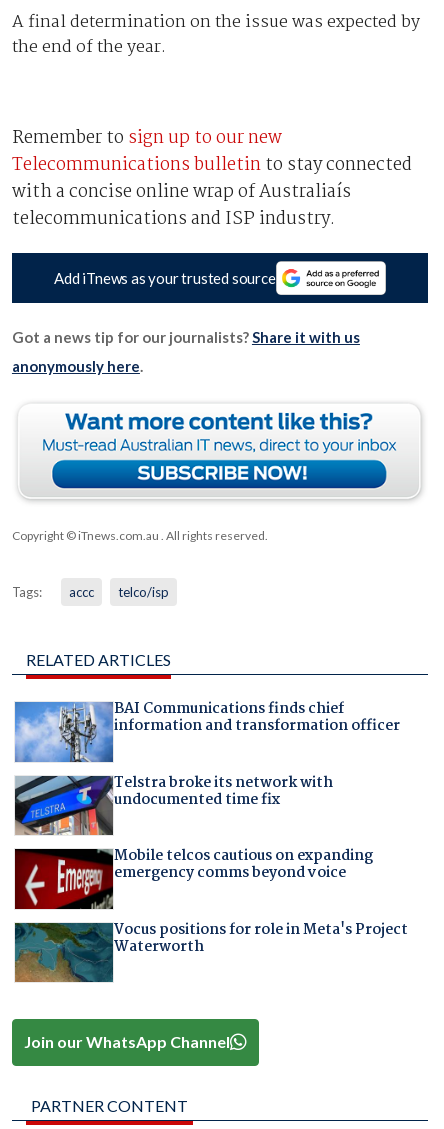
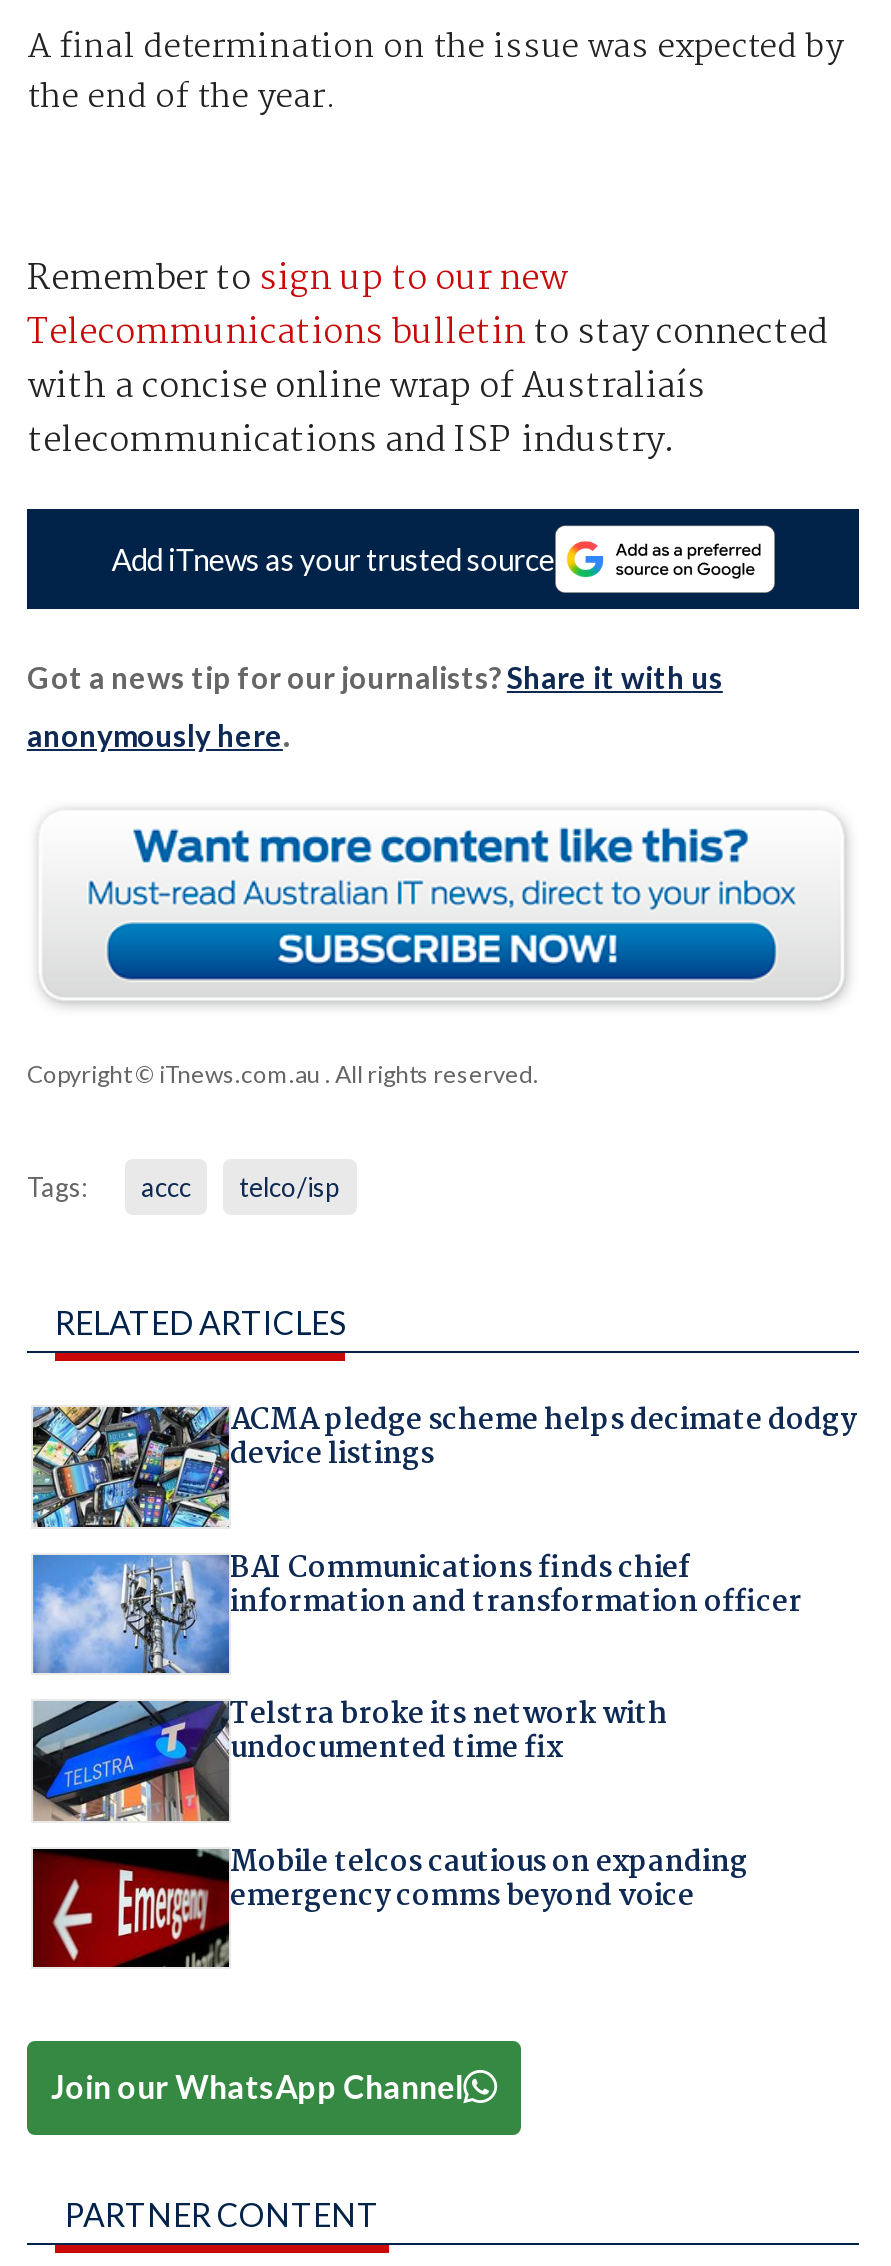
+ [image]
+ ACMA pledge scheme helps decimate dodgy
+ device listings

moved down: [image] | BAI Communications finds chief | information and transformation officer | Telstra broke its network with | undocumented time fix | Mobile telcos cautious on expanding | emergency comms beyond voice

- [image]
- Vocus positions for role in Meta's Project
- Waterworth
